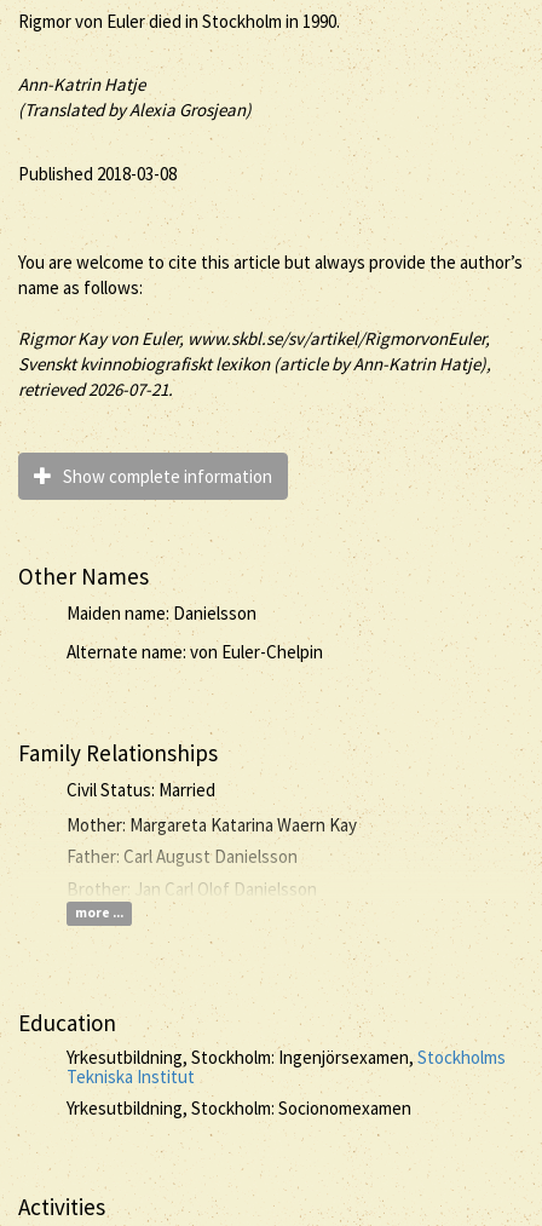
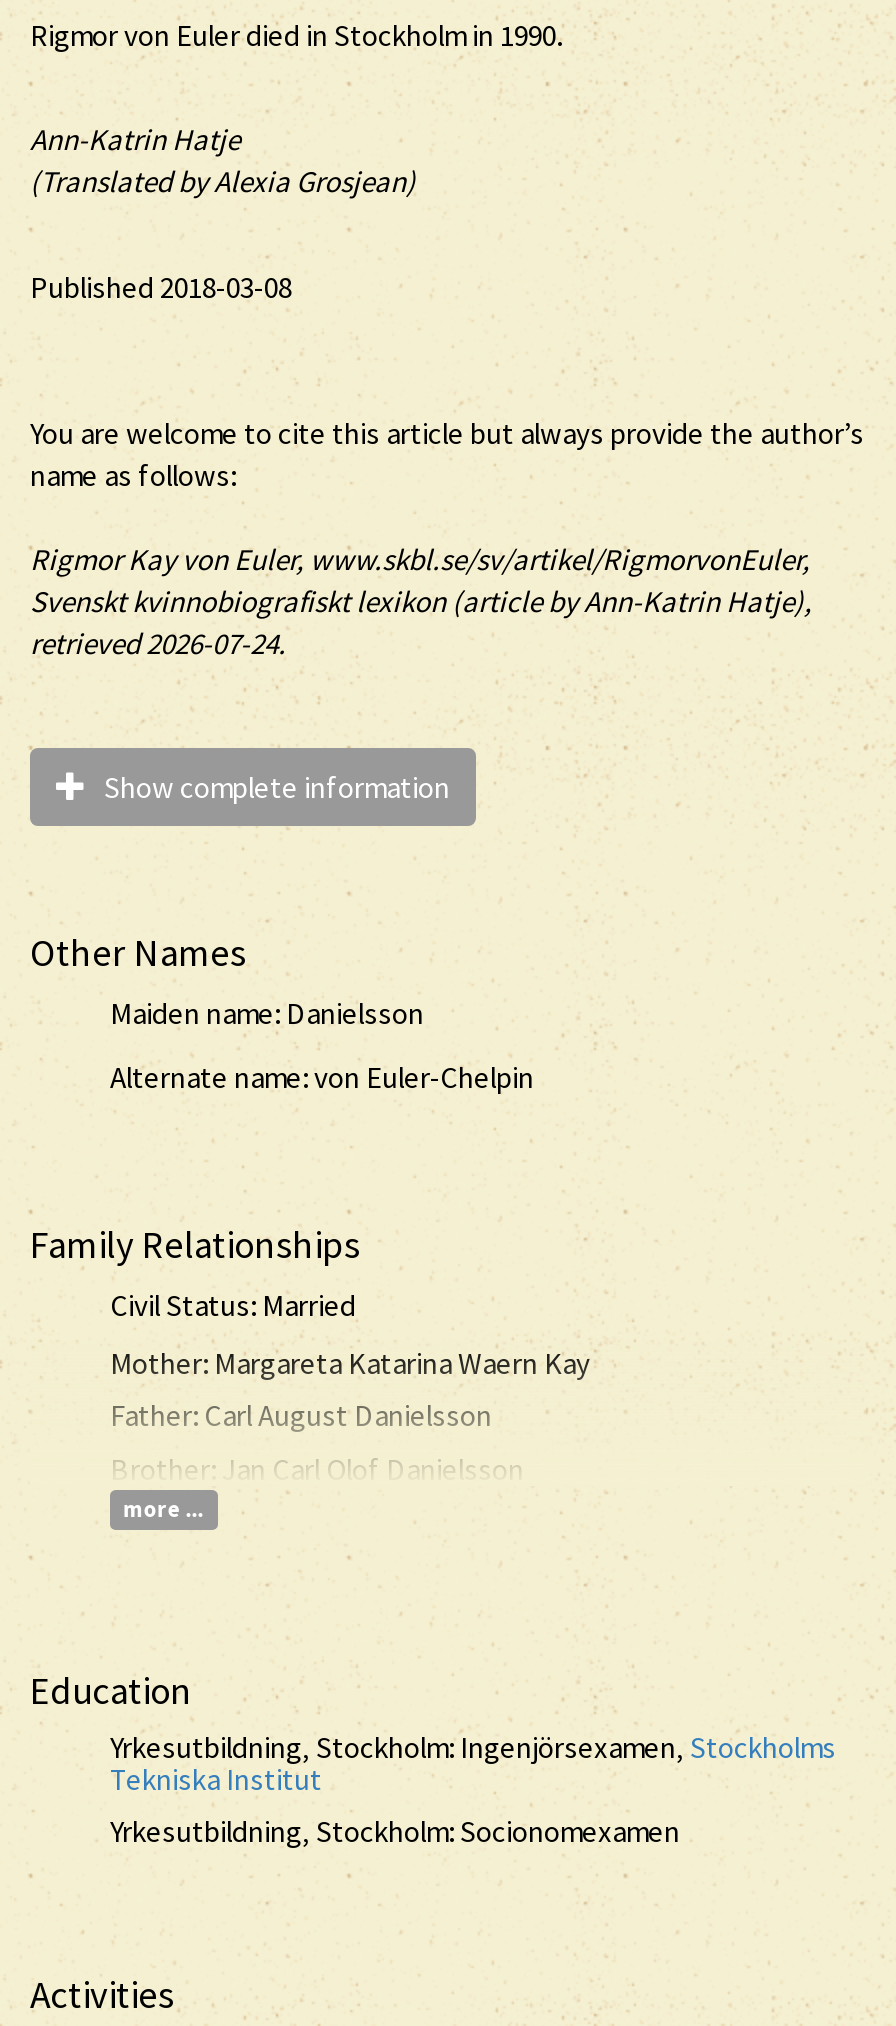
- retrieved 2026-07-21.
+ retrieved 2026-07-24.
